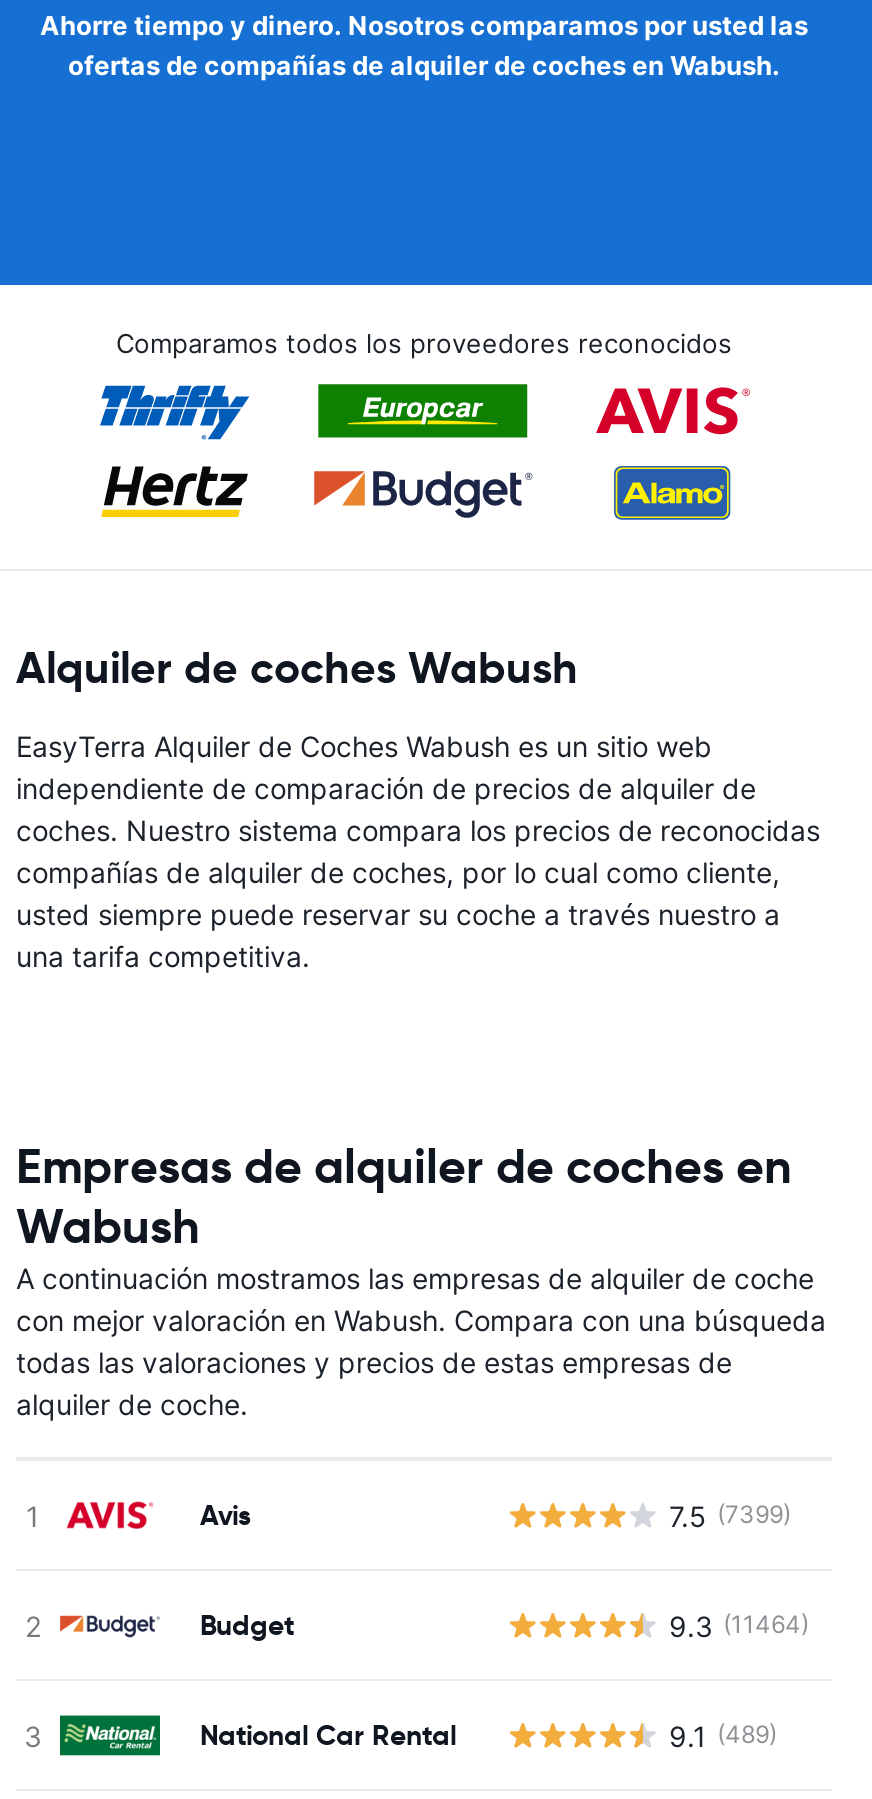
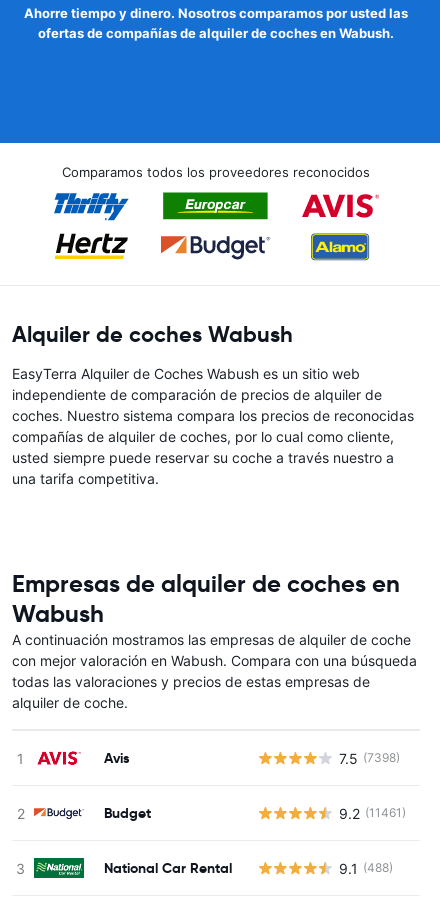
- 7.5 (7399)
+ 7.5 (7398)

- 9.3 (11464)
+ 9.2 (11461)

- 9.1 (489)
+ 9.1 (488)
